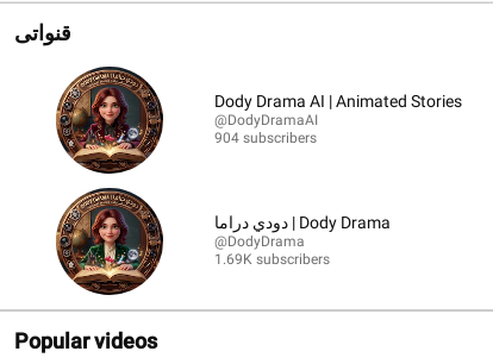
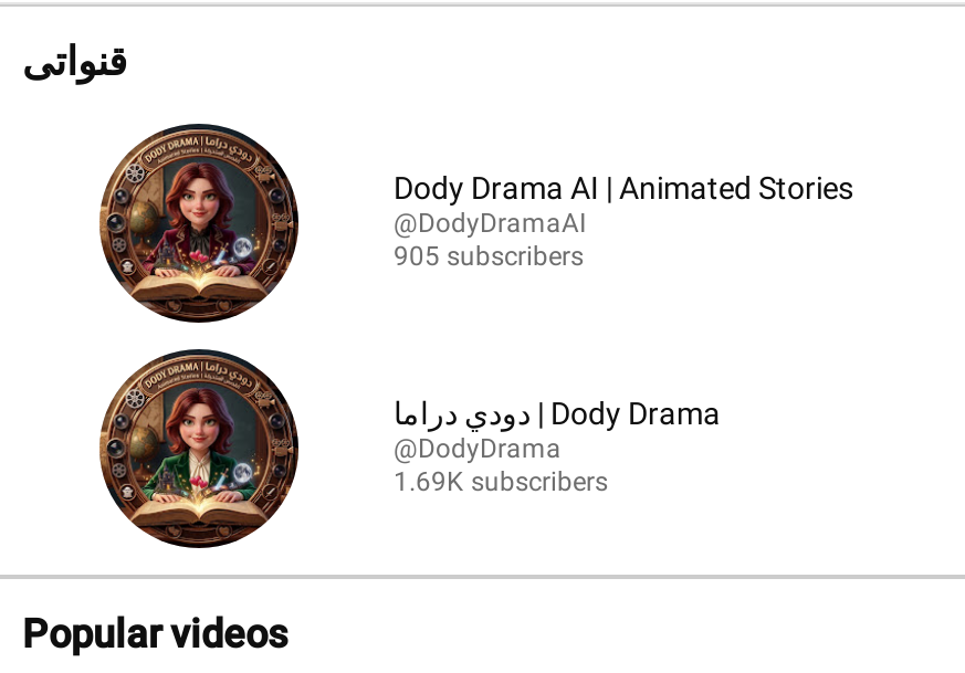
- 904 subscribers
+ 905 subscribers
